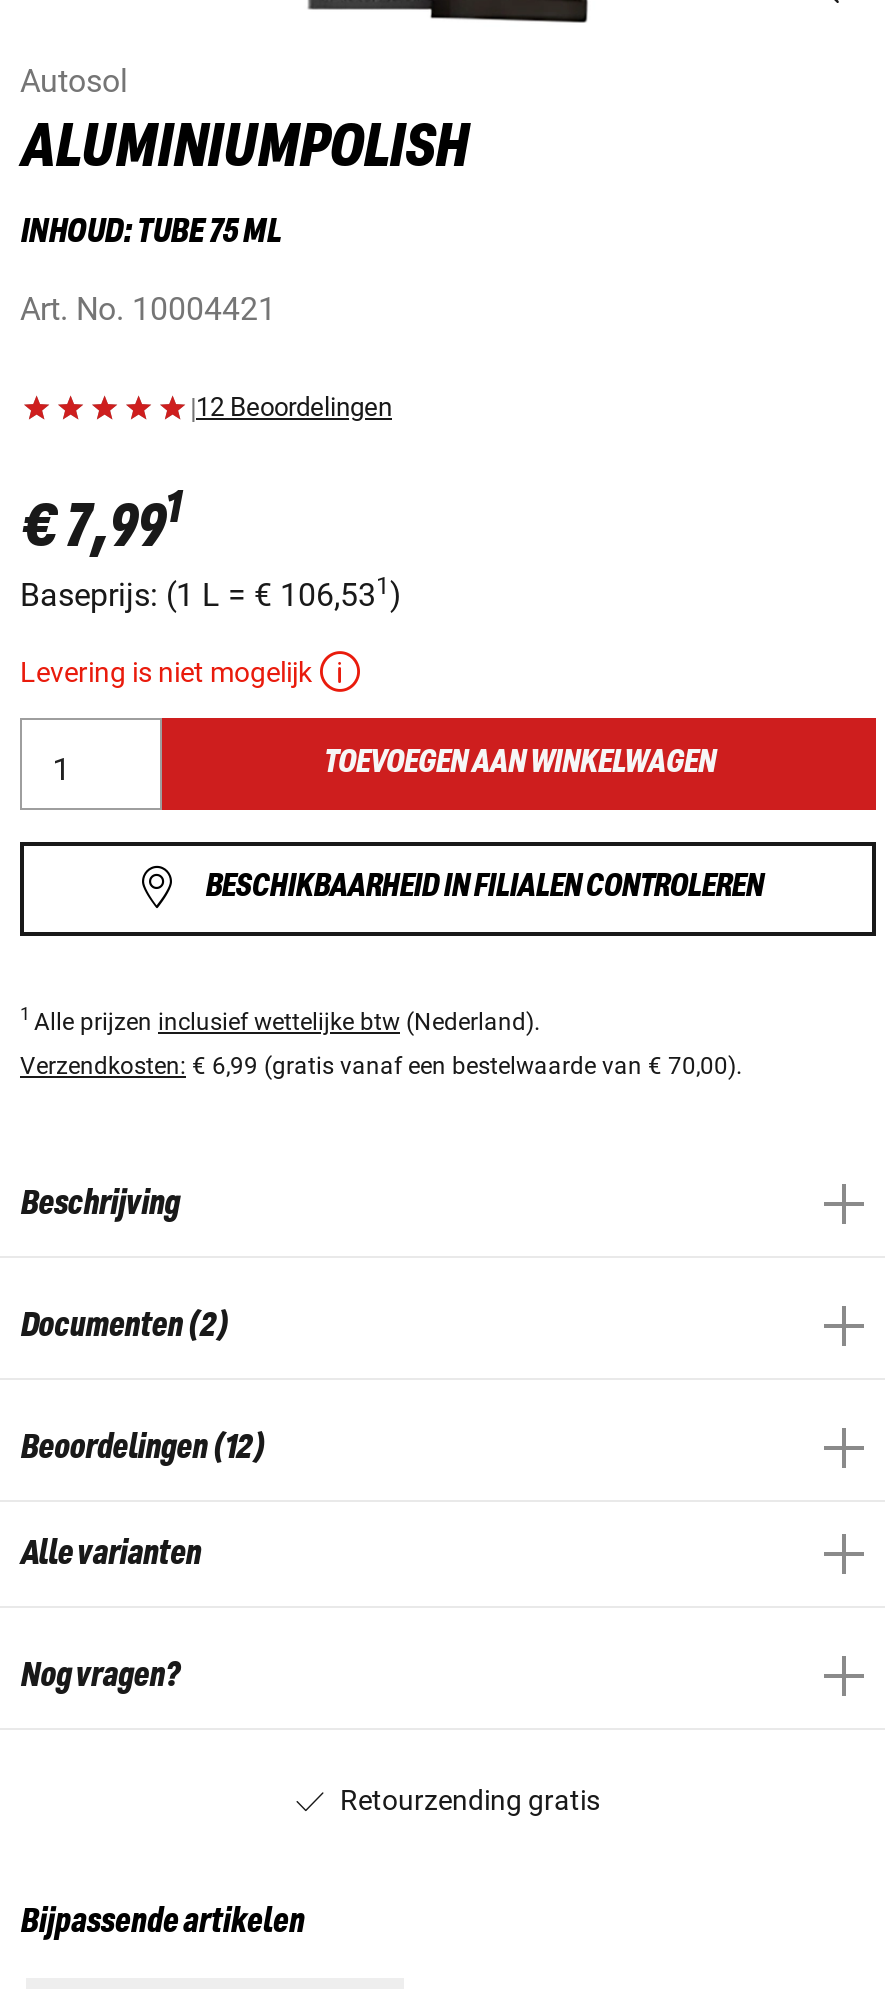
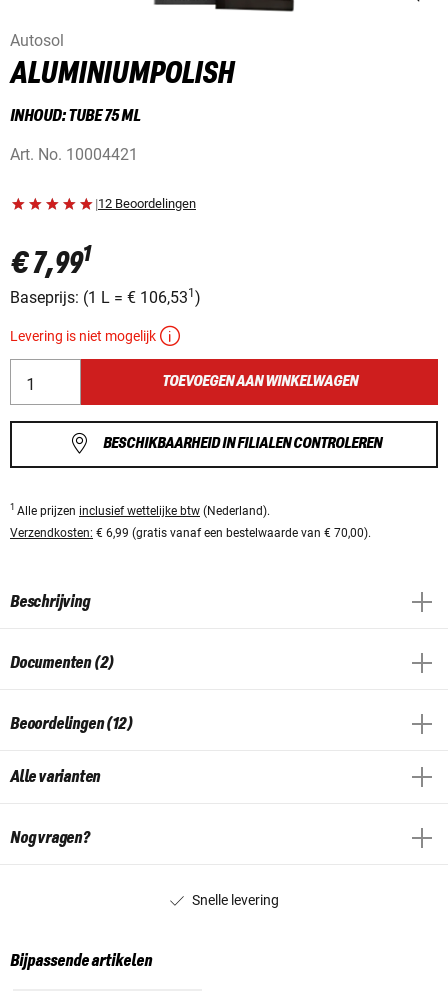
- Retourzending gratis
+ Snelle levering
